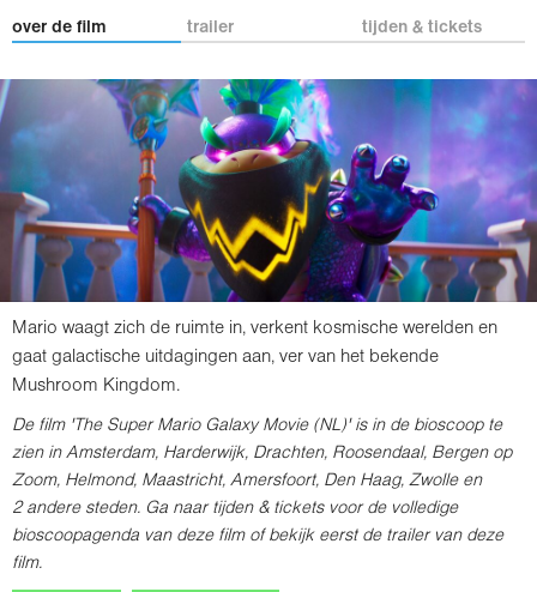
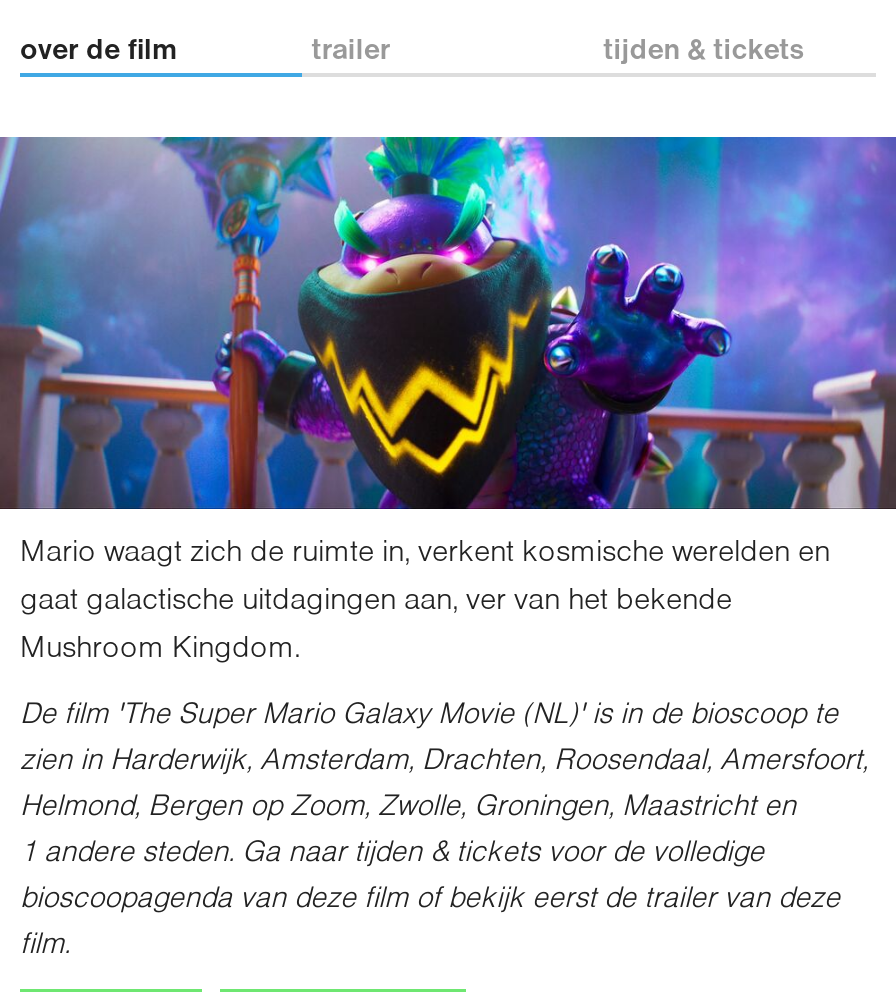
- zien in Amsterdam, Harderwijk, Drachten, Roosendaal, Bergen op
+ zien in Harderwijk, Amsterdam, Drachten, Roosendaal, Amersfoort,

- Zoom, Helmond, Maastricht, Amersfoort, Den Haag, Zwolle en
+ Helmond, Bergen op Zoom, Zwolle, Groningen, Maastricht en

- 2 andere steden. Ga naar tijden & tickets voor de volledige
+ 1 andere steden. Ga naar tijden & tickets voor de volledige
